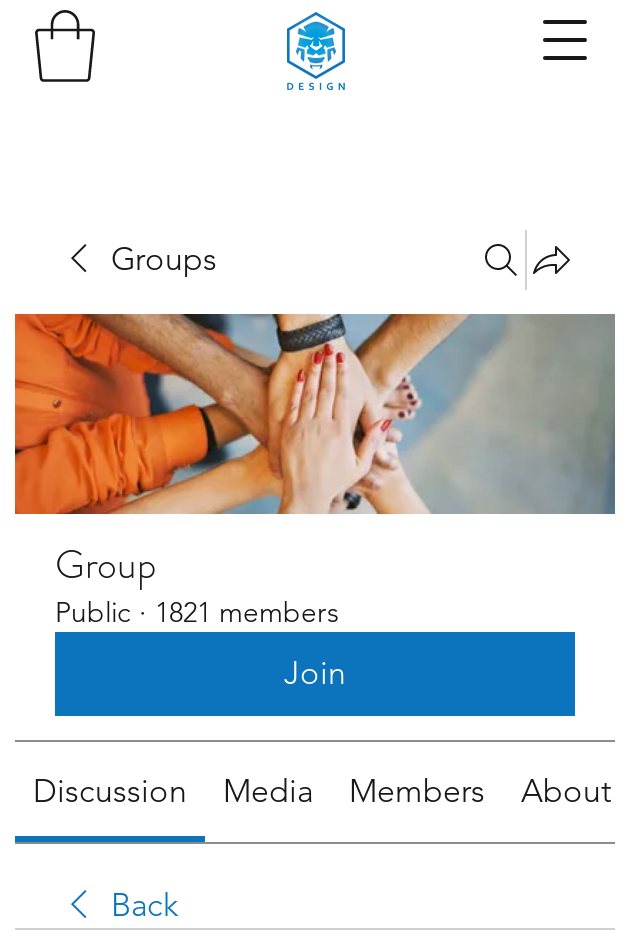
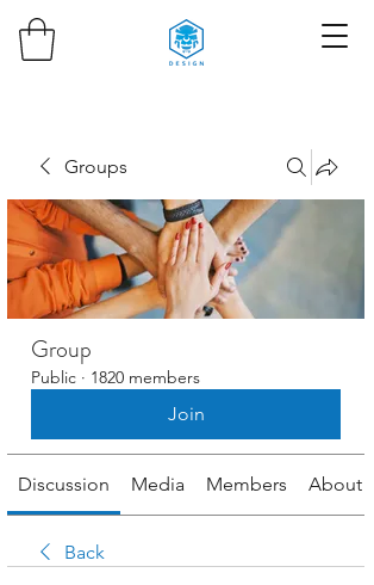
- Public · 1821 members
+ Public · 1820 members
